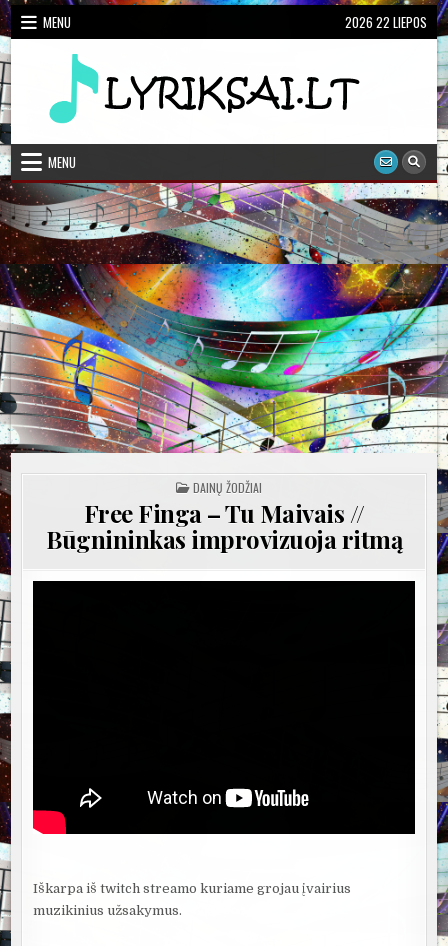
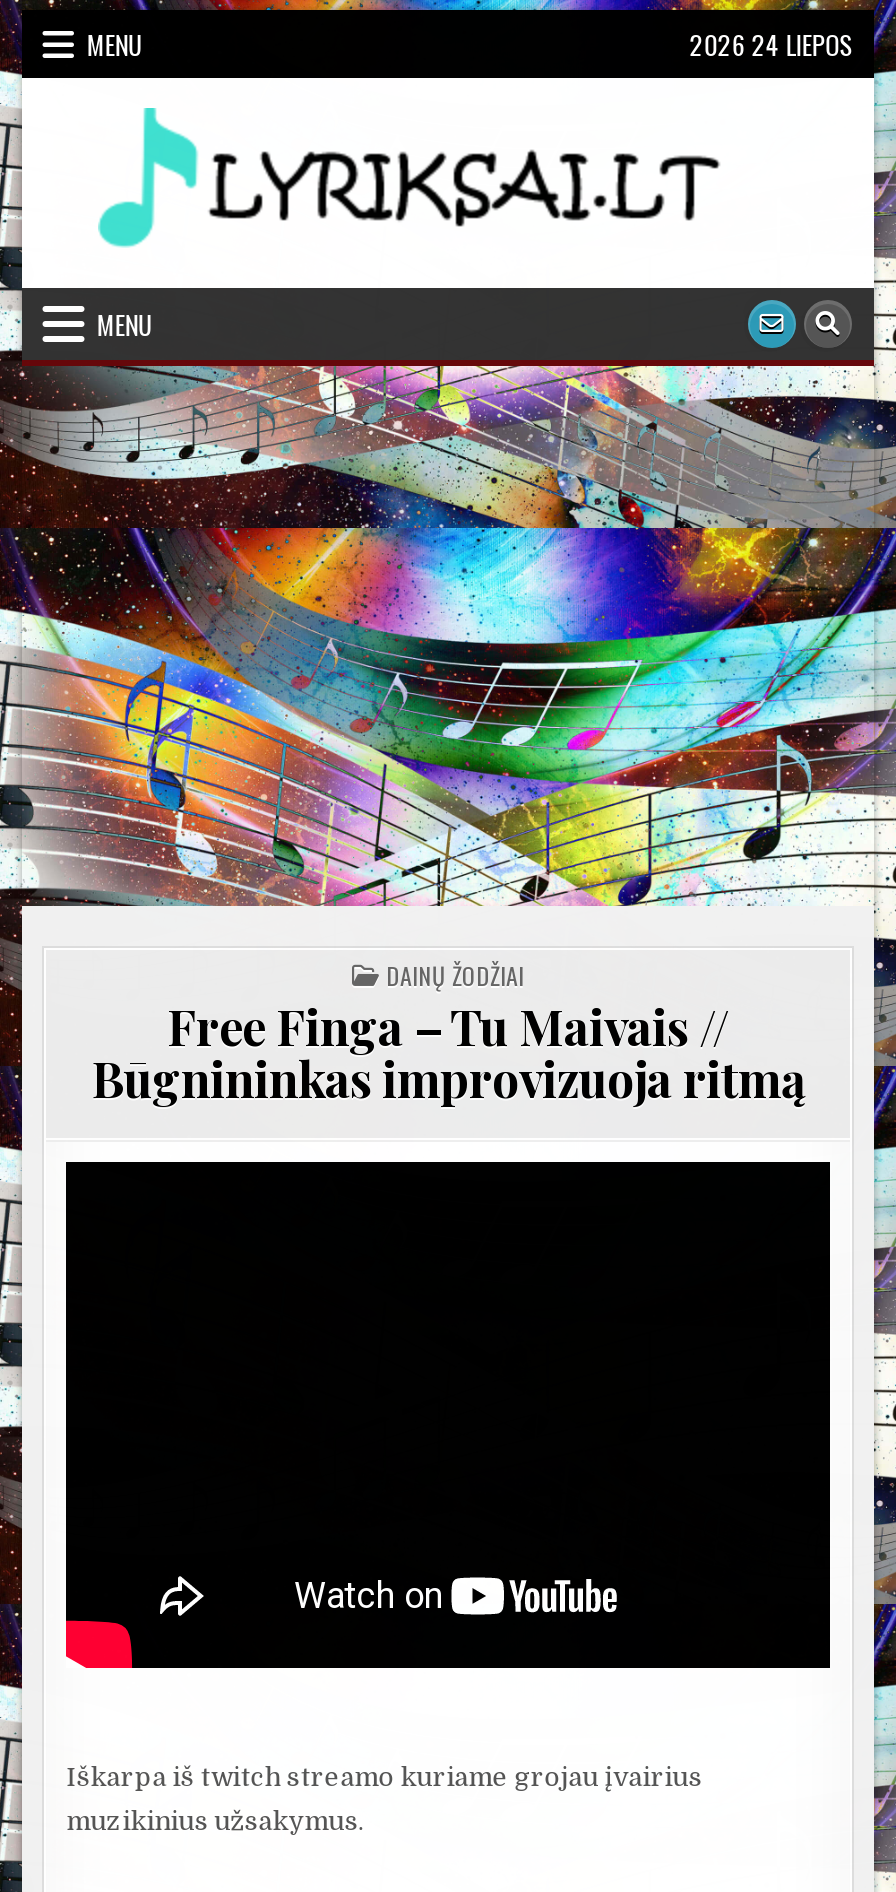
- 2026 22 LIEPOS
+ 2026 24 LIEPOS
